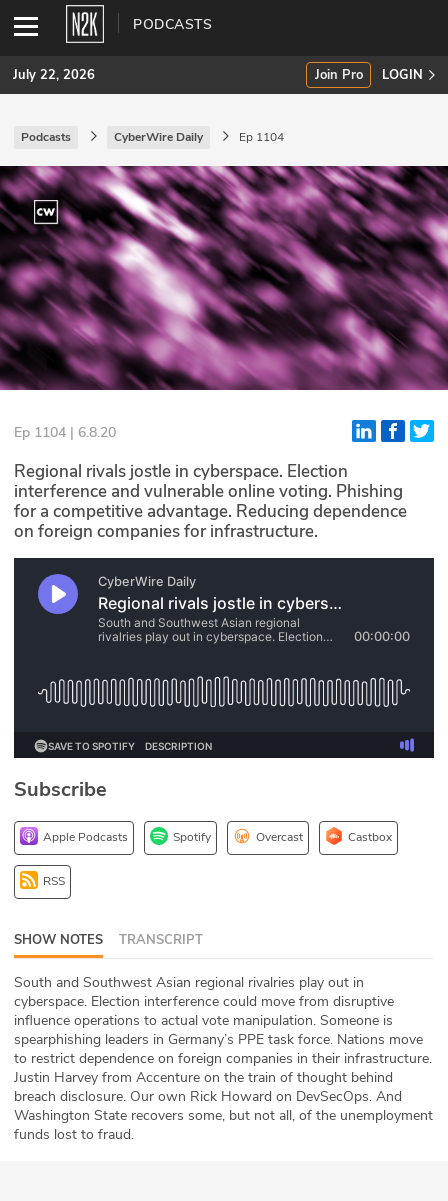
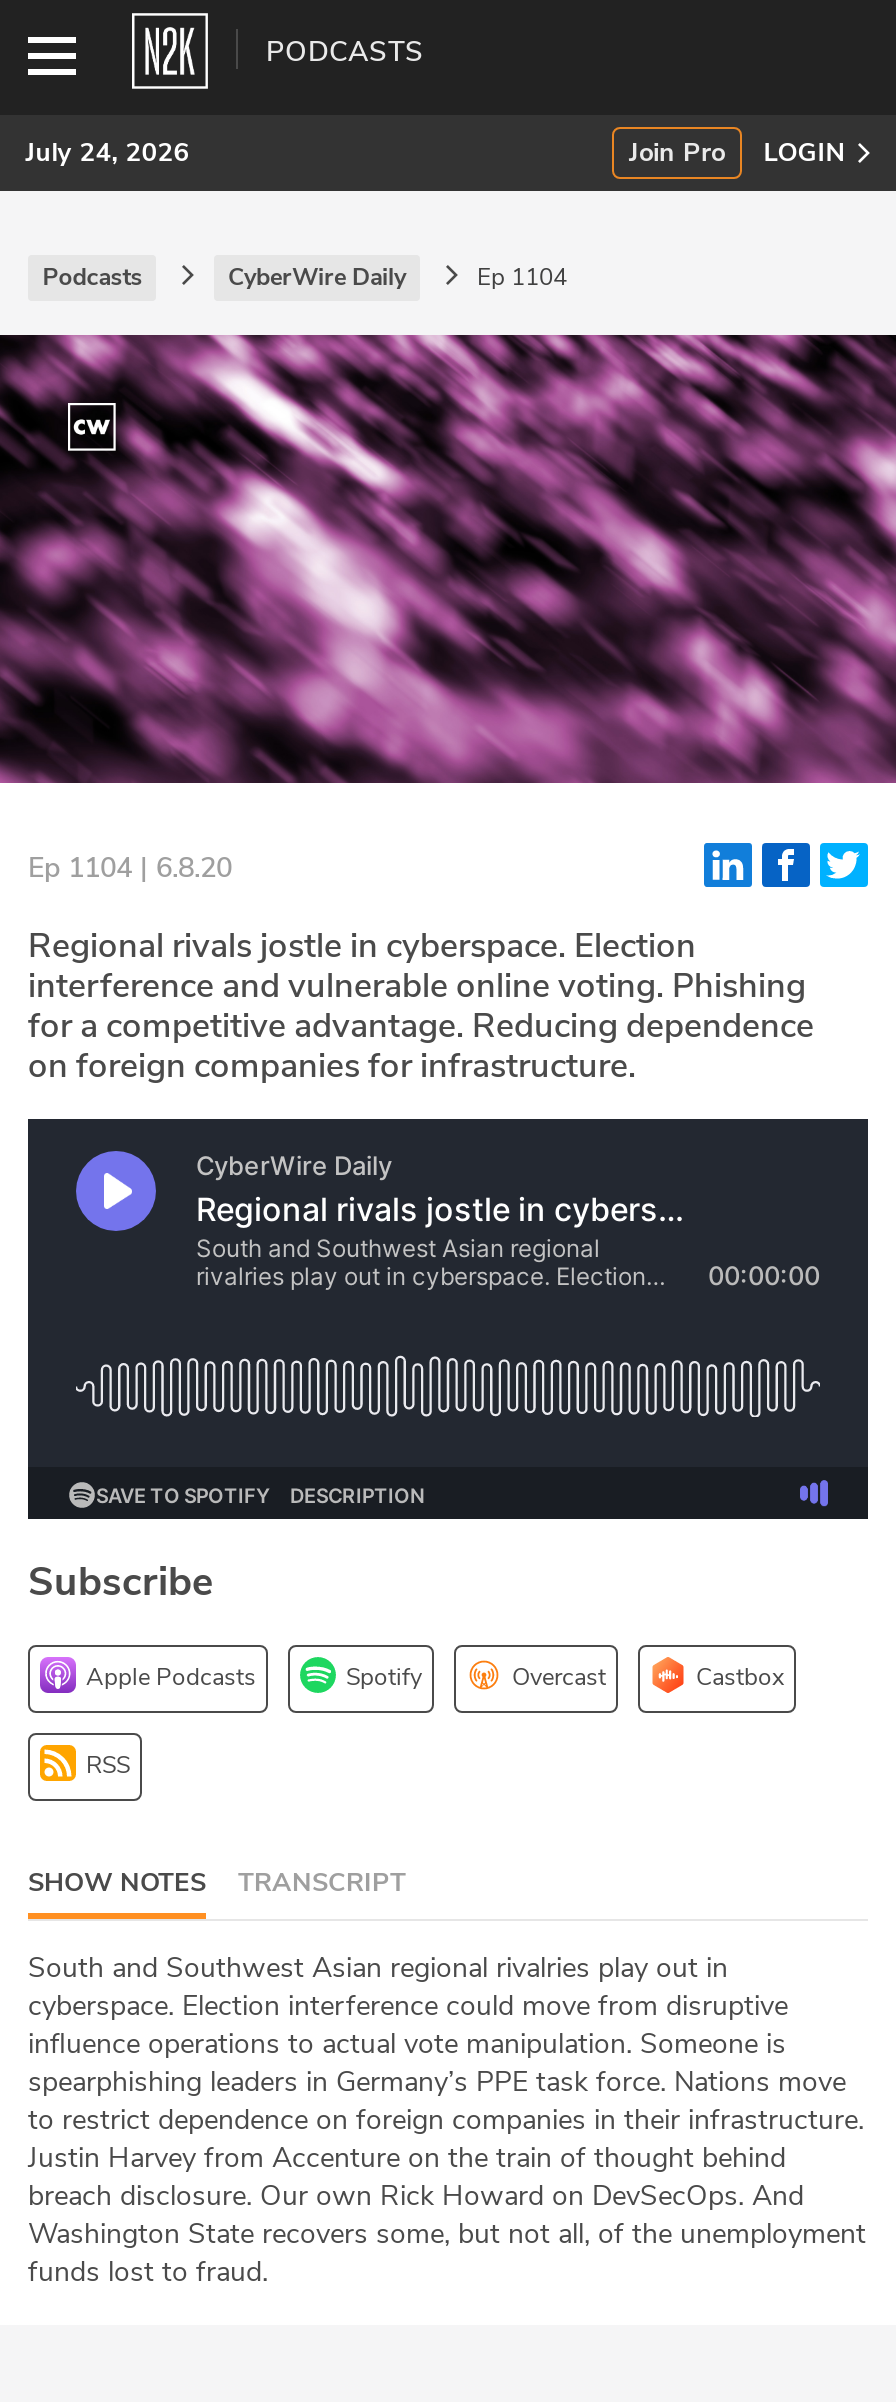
- July 22, 2026
+ July 24, 2026
